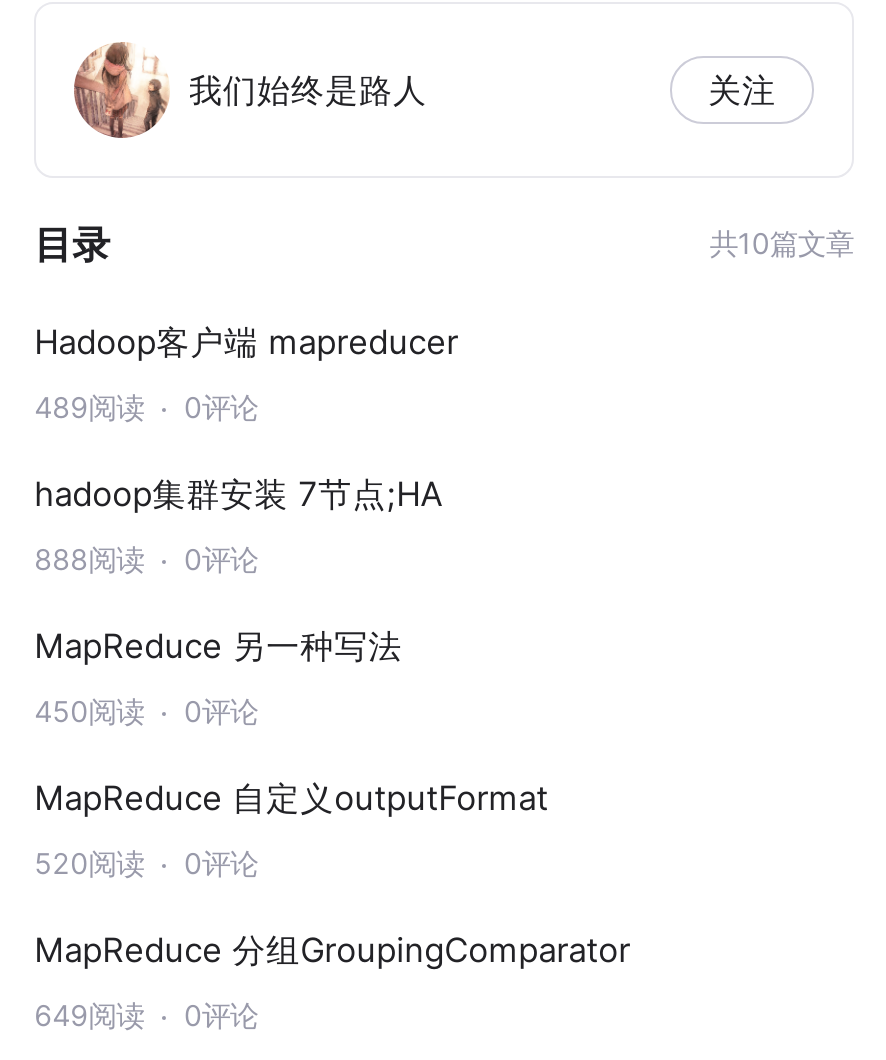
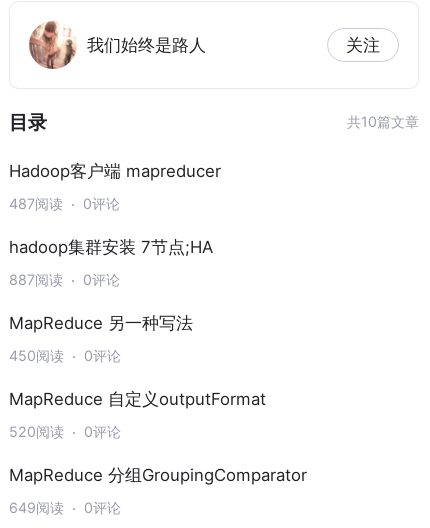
- 489阅读 0评论
+ 487阅读 0评论

- 888阅读 0评论
+ 887阅读 0评论
